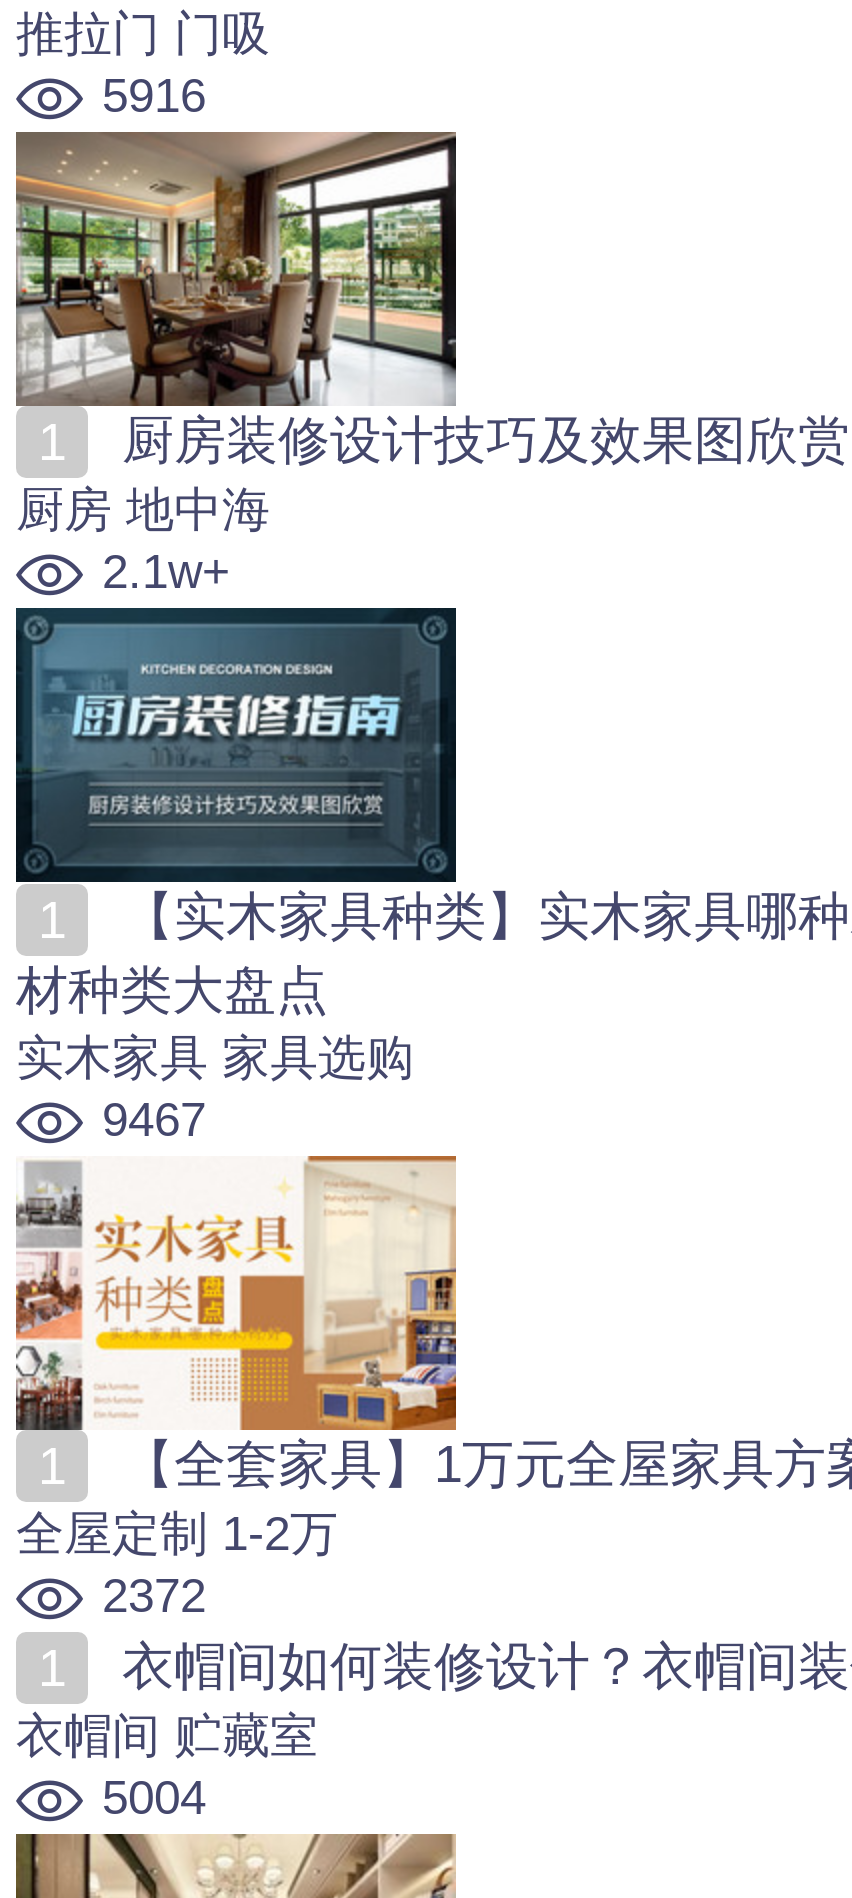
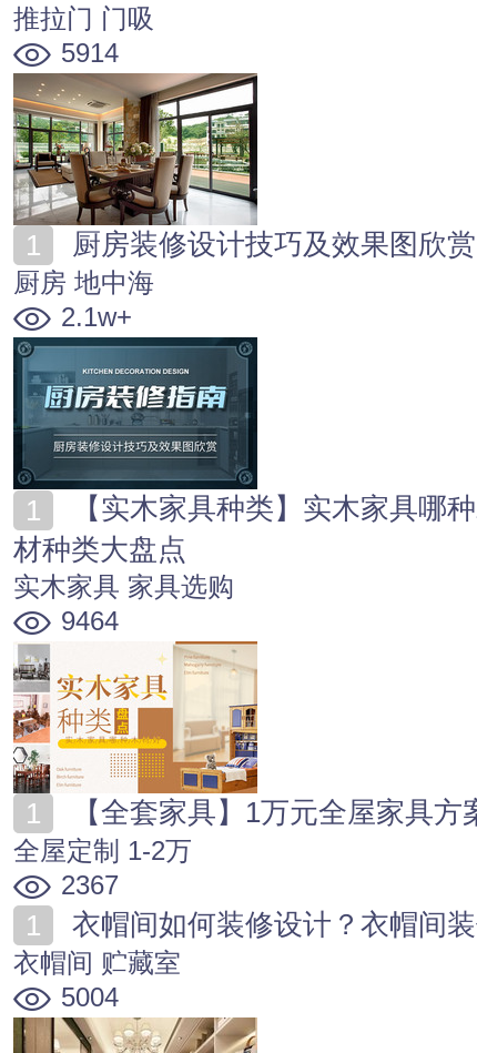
- 5916
+ 5914

- 9467
+ 9464

- 2372
+ 2367
